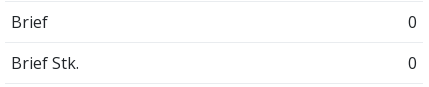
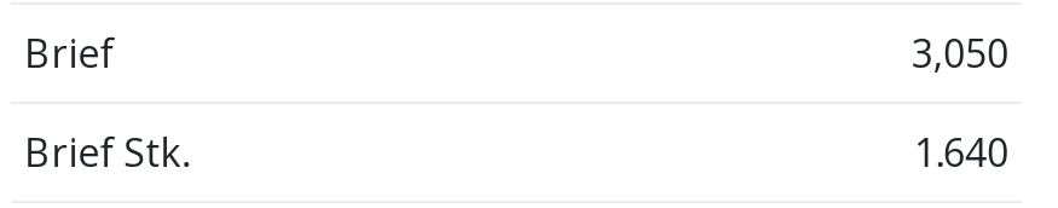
- 0
+ 3,050

- 0
+ 1.640
